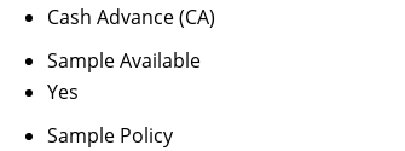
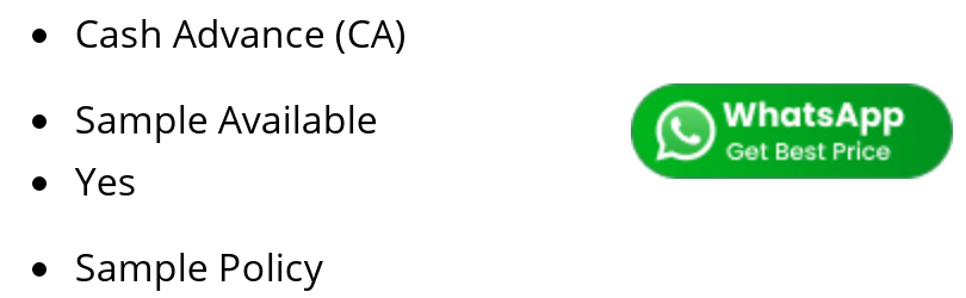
+ [image]
